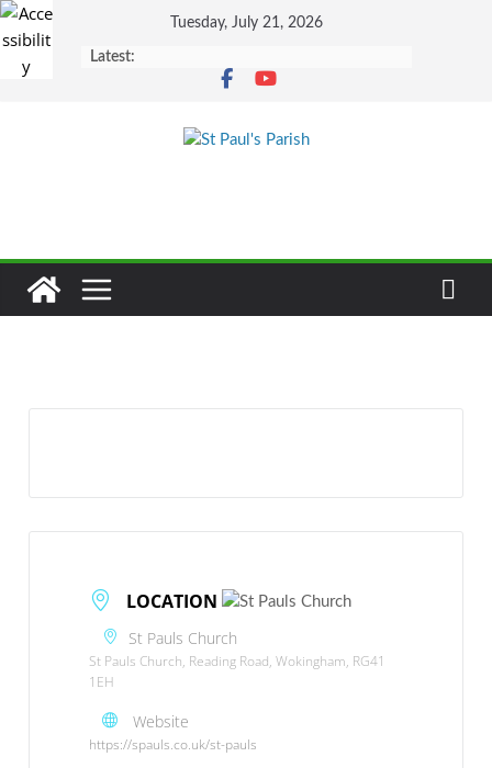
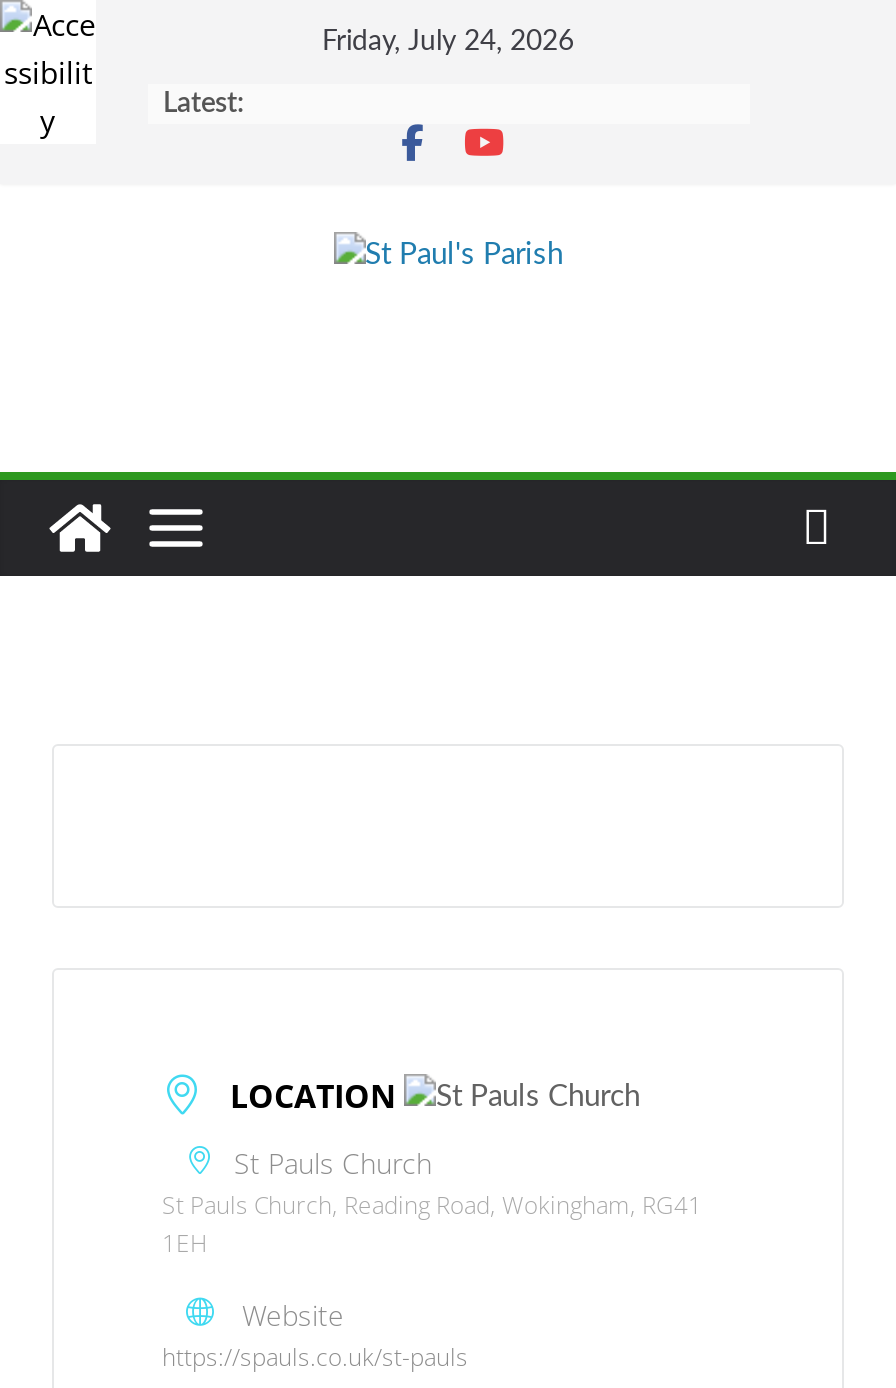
- Tuesday, July 21, 2026
+ Friday, July 24, 2026
